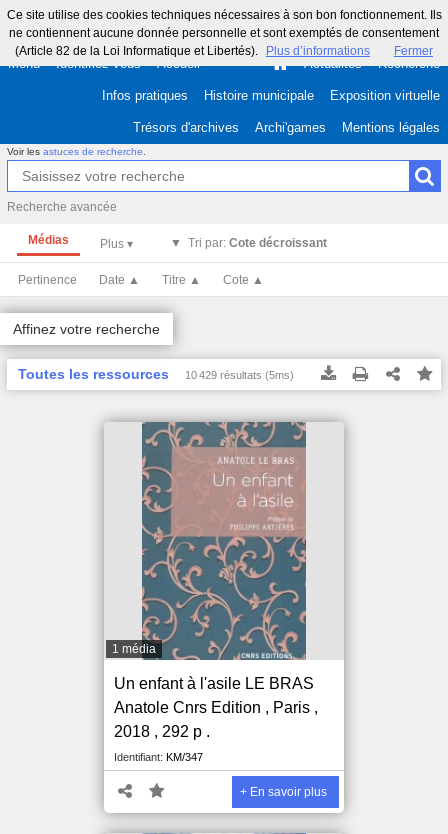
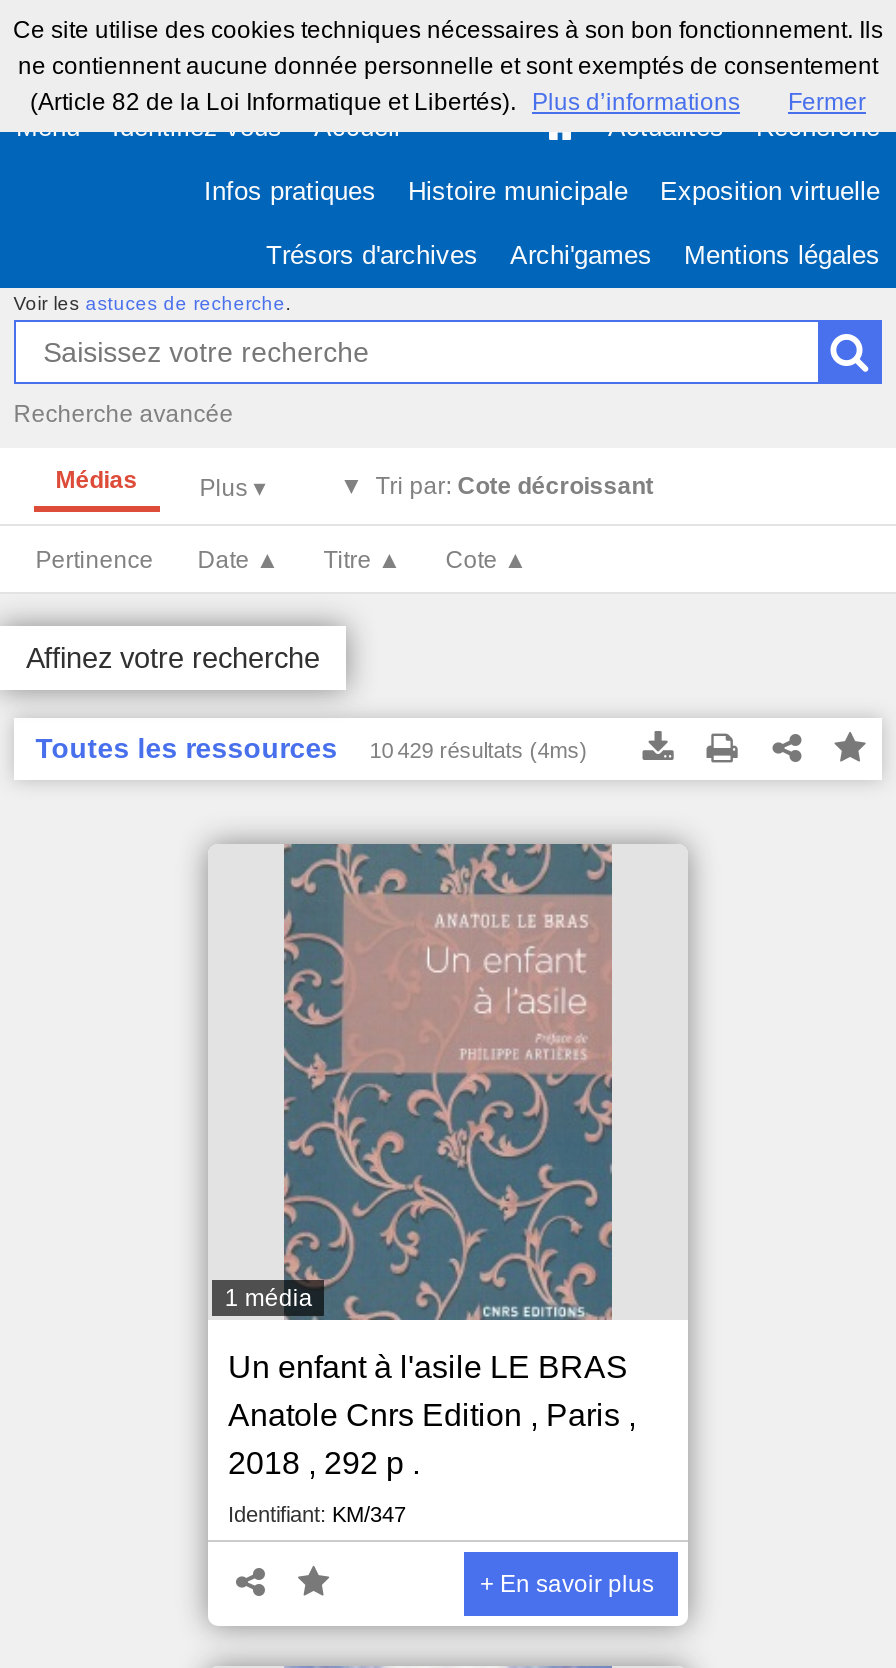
- Toutes les ressources 10 429 résultats (5ms)
+ Toutes les ressources 10 429 résultats (4ms)
